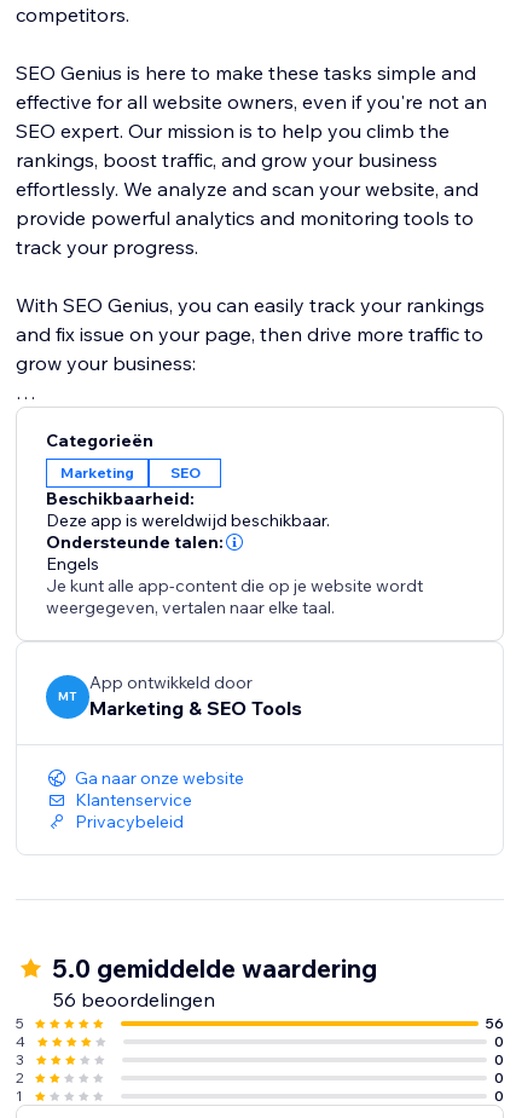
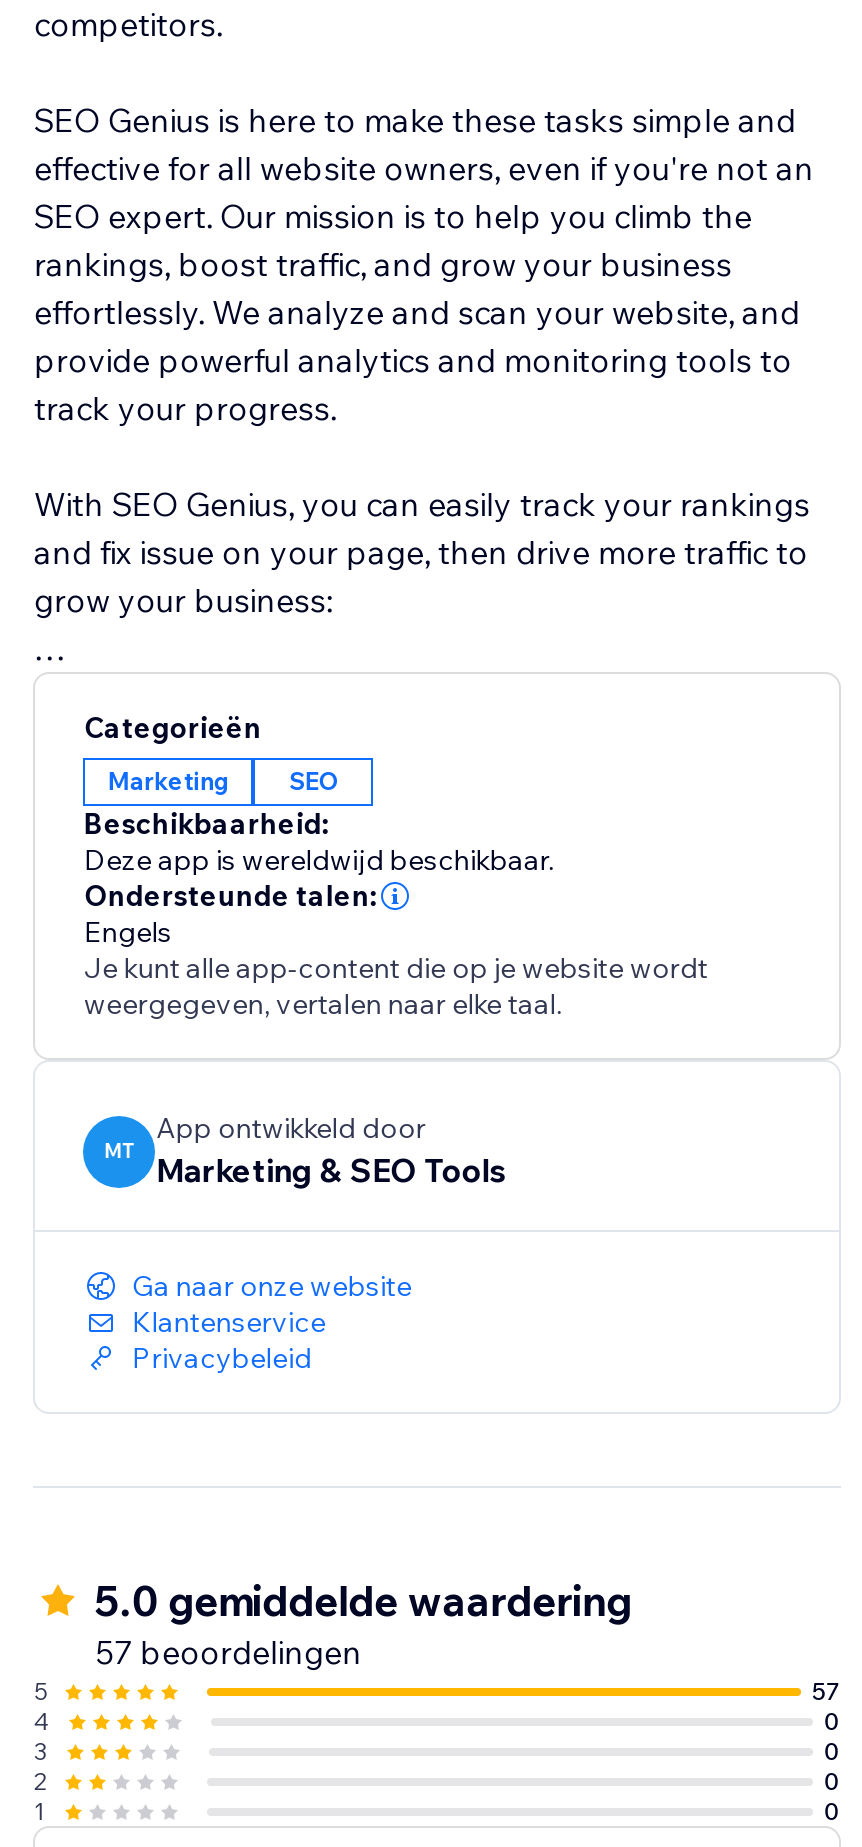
- 56 beoordelingen
+ 57 beoordelingen

- 56
+ 57
